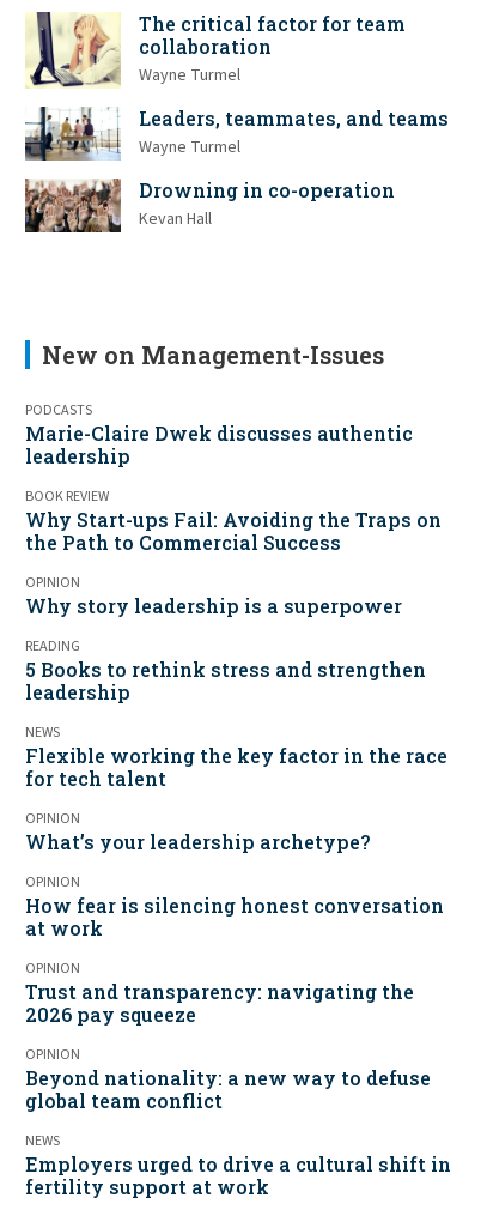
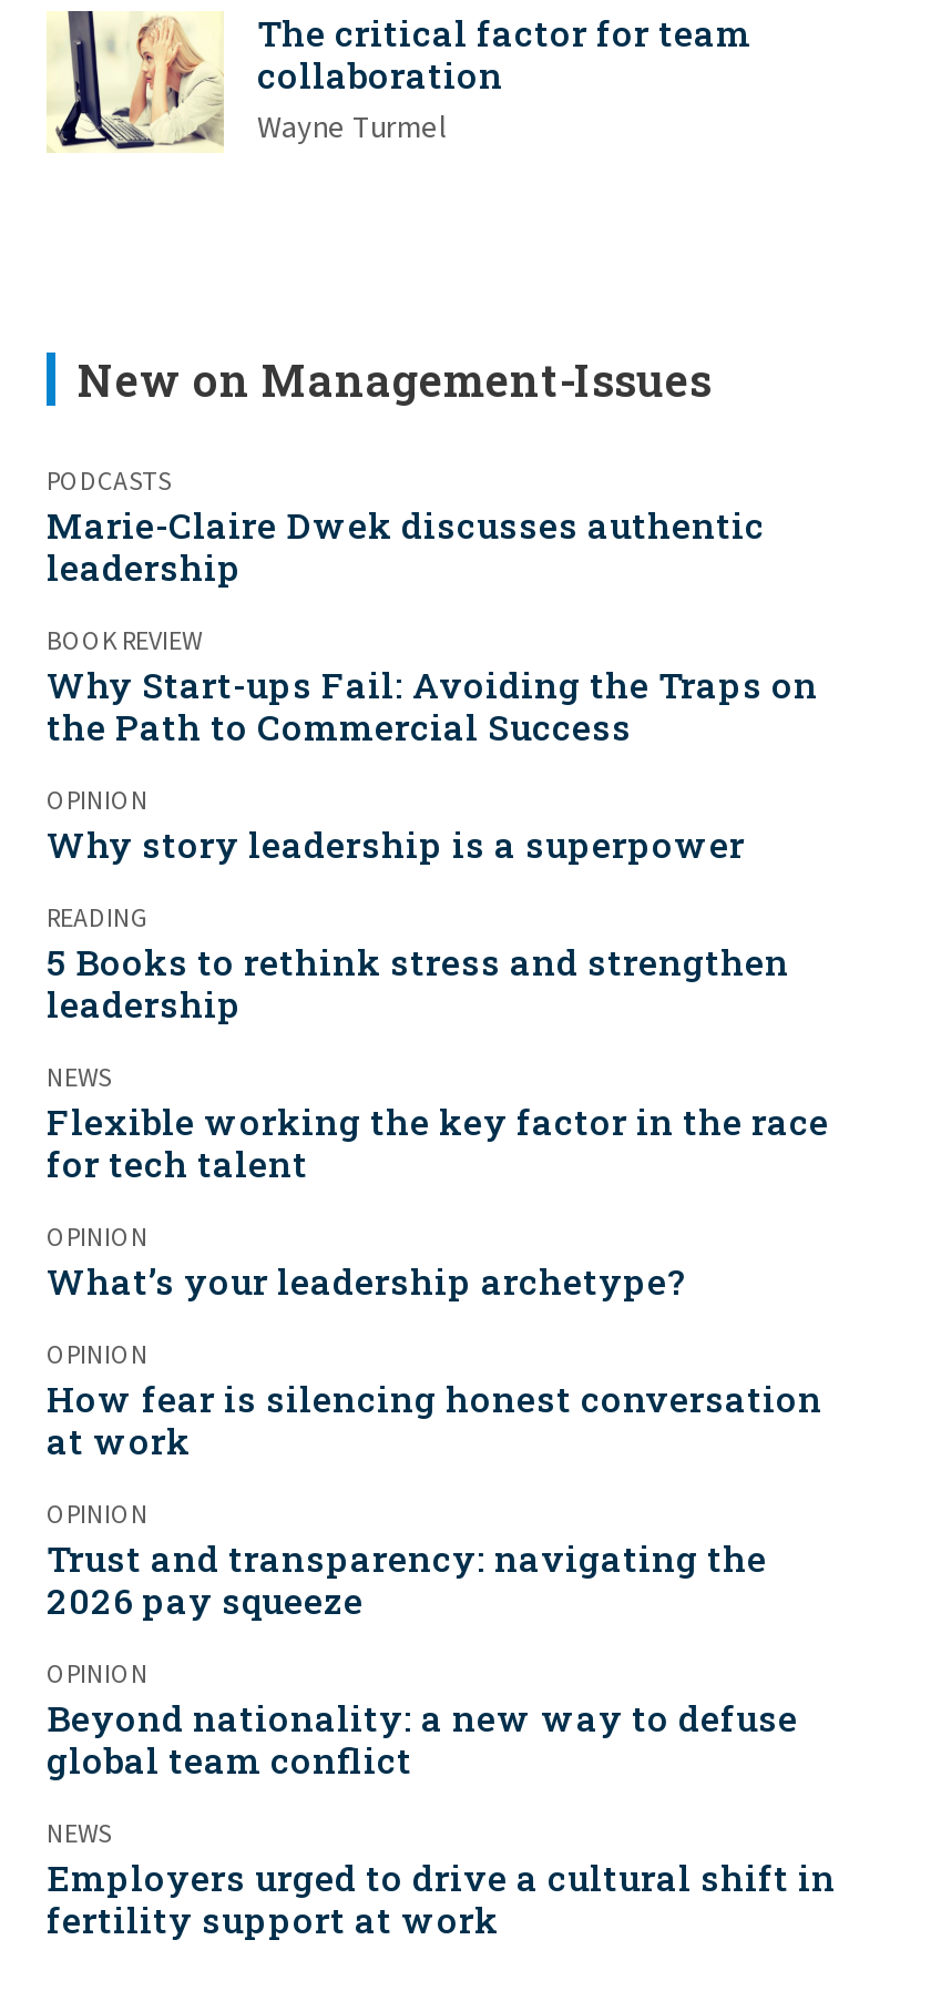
- [image]
- Leaders, teammates, and teams
- Wayne Turmel
- Drowning in co-operation
- Kevan Hall

- [image]
